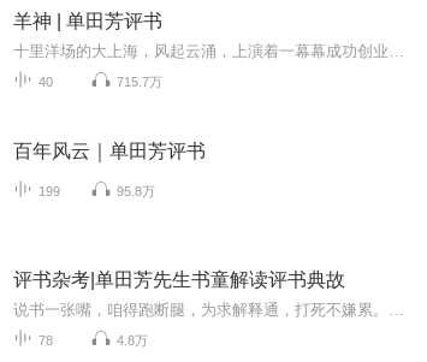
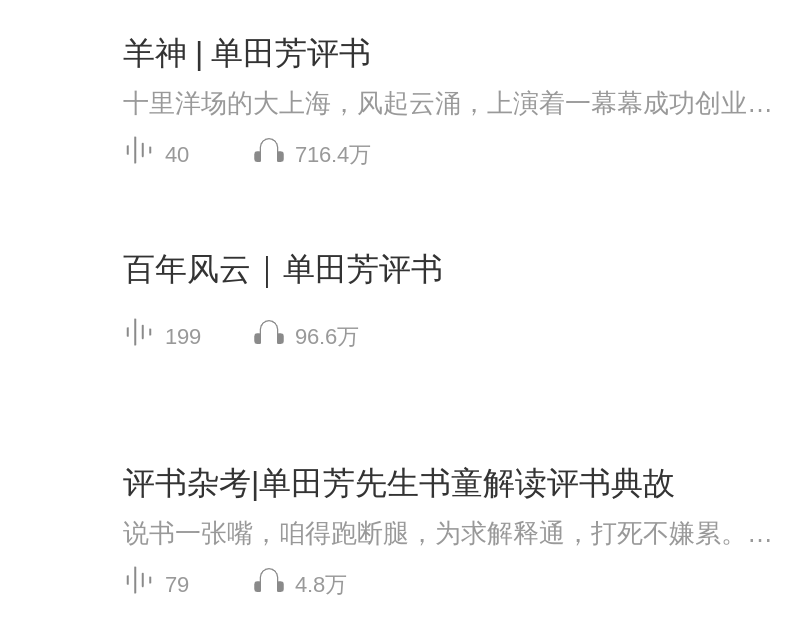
- 715.7万
+ 716.4万

- 95.8万
+ 96.6万

- 78
+ 79
